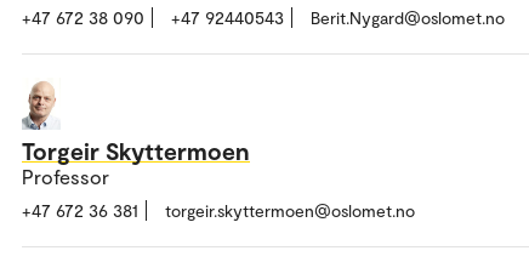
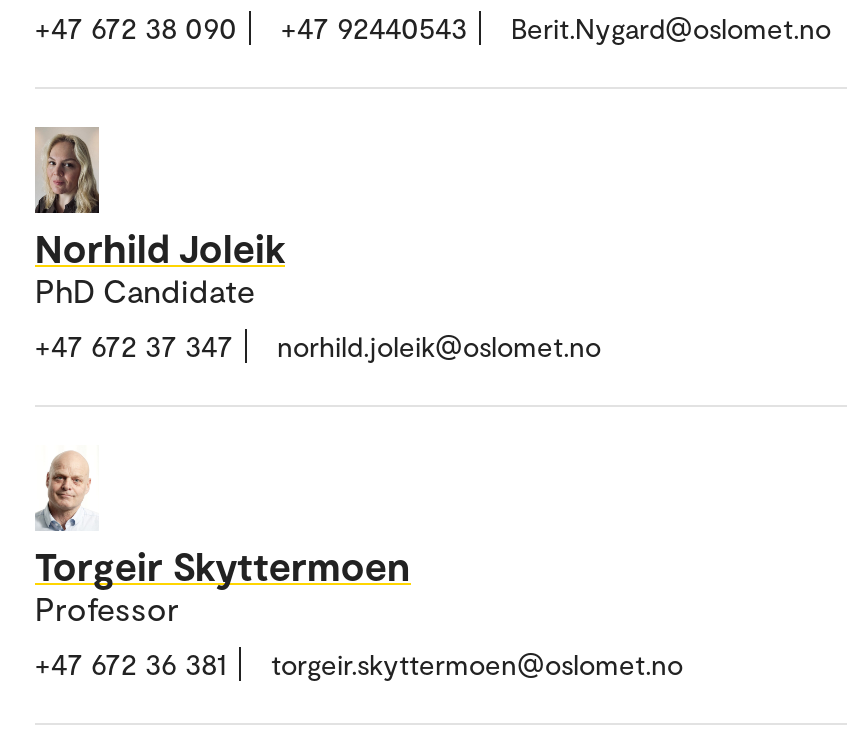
+ [image]
+ Norhild Joleik
+ PhD Candidate
+ +47 672 37 347
+ norhild.joleik@oslomet.no
